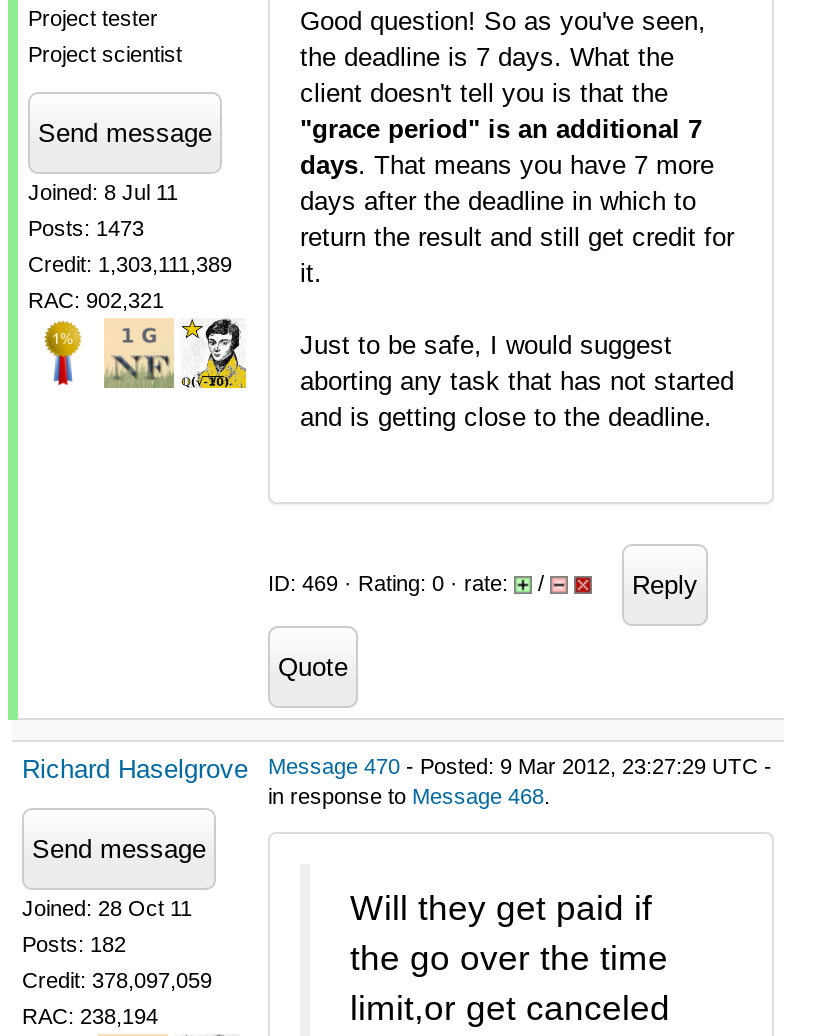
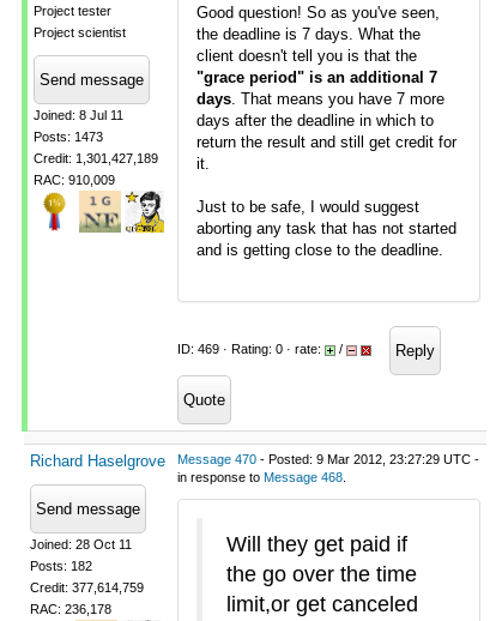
- Credit: 1,303,111,389
+ Credit: 1,301,427,189

- RAC: 902,321
+ RAC: 910,009

- Credit: 378,097,059
+ Credit: 377,614,759

- RAC: 238,194
+ RAC: 236,178
